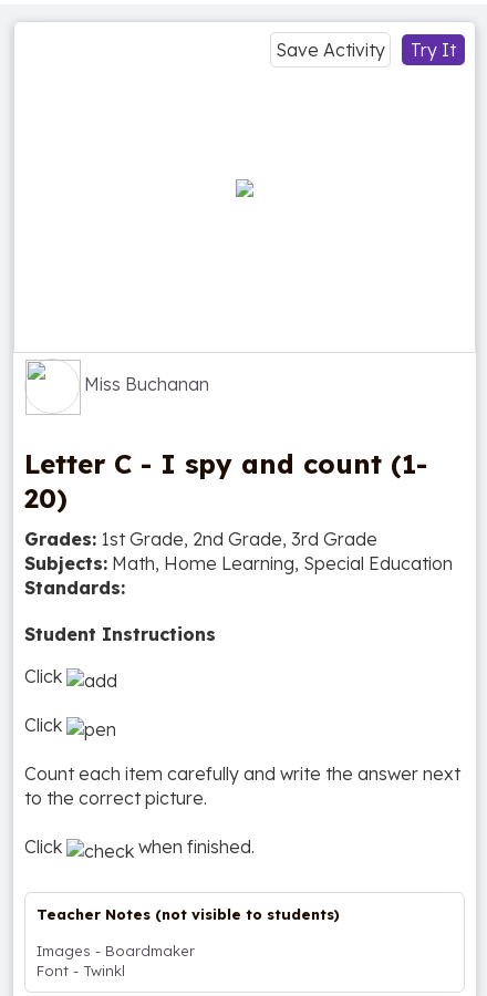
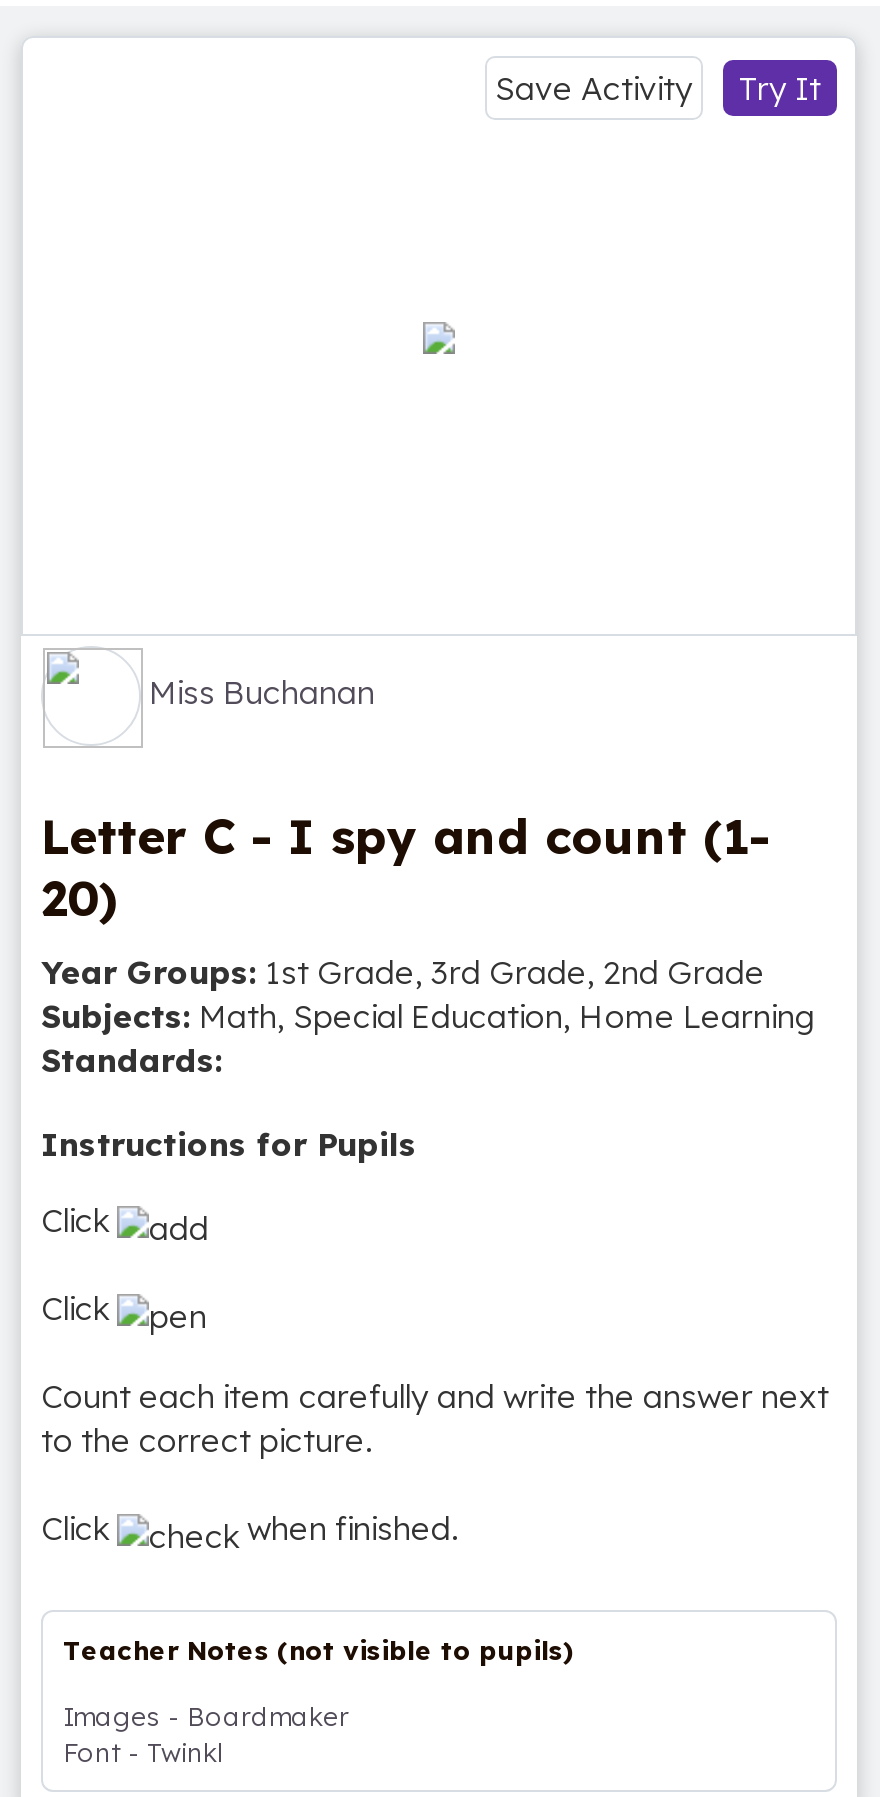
- Grades: 1st Grade, 2nd Grade, 3rd Grade
- Subjects: Math, Home Learning, Special Education
+ Year Groups: 1st Grade, 3rd Grade, 2nd Grade
+ Subjects: Math, Special Education, Home Learning

- Student Instructions
+ Instructions for Pupils

- Teacher Notes (not visible to students)
+ Teacher Notes (not visible to pupils)
